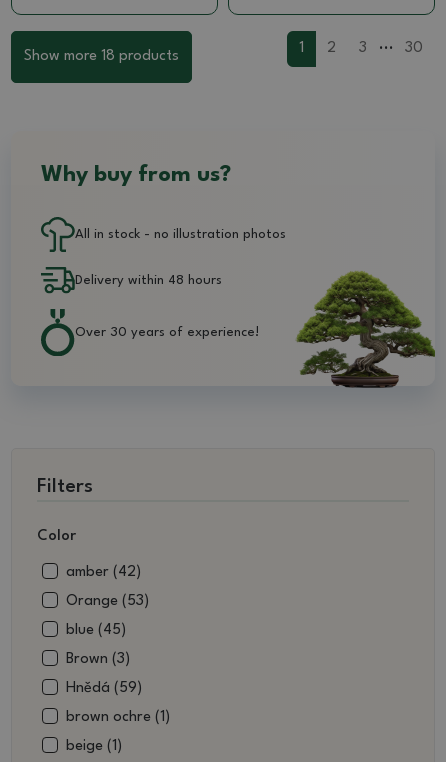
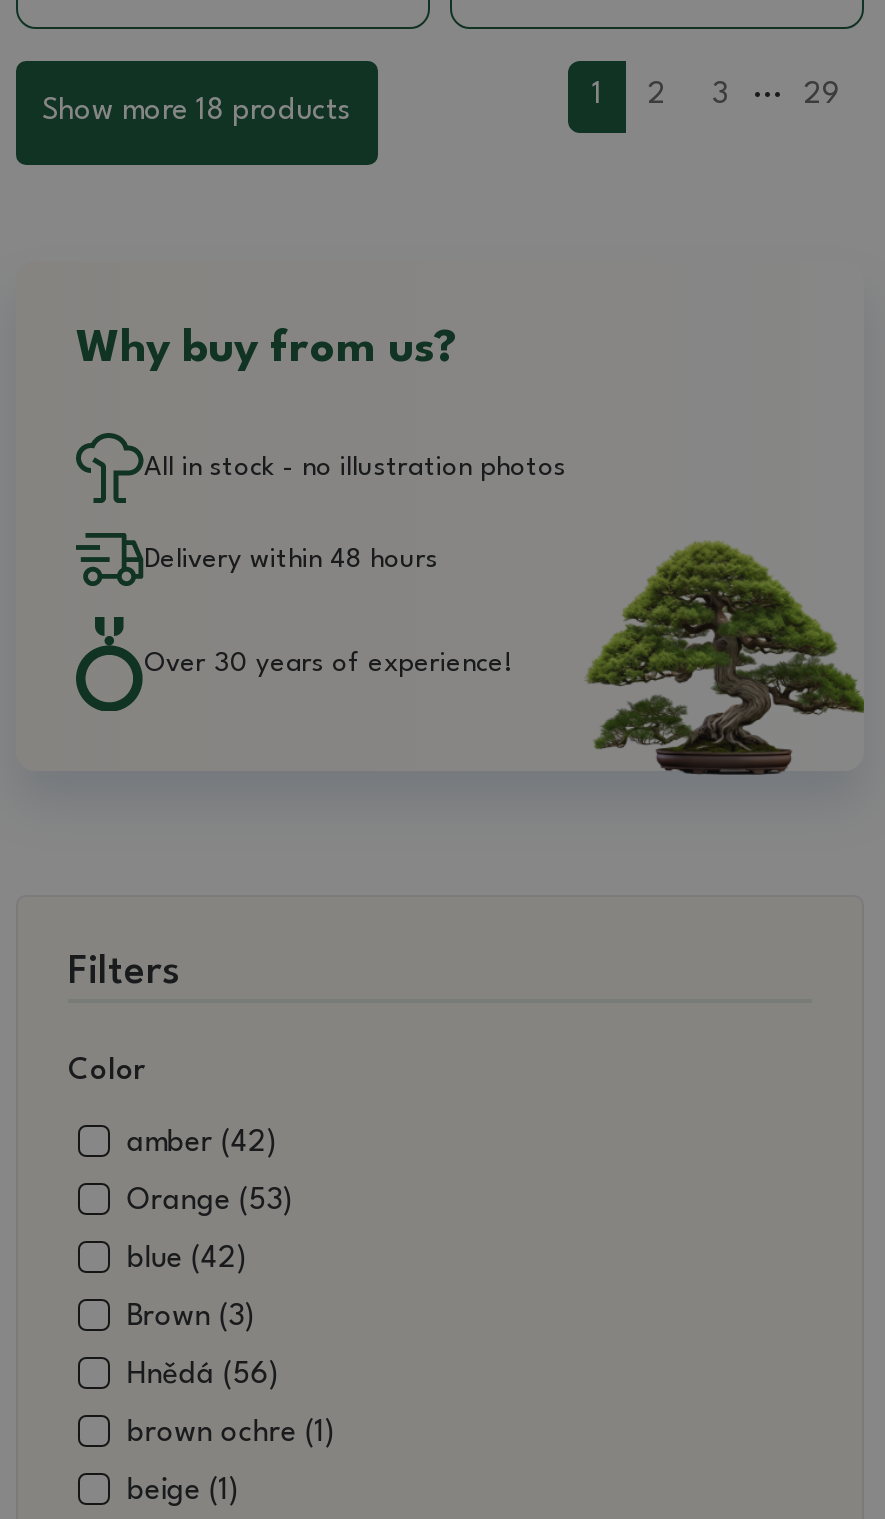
- 30
+ 29

- blue (45)
+ blue (42)

- Hnědá (59)
+ Hnědá (56)
